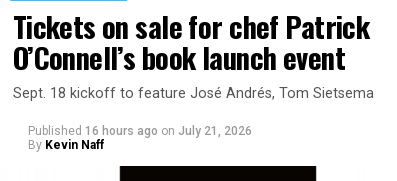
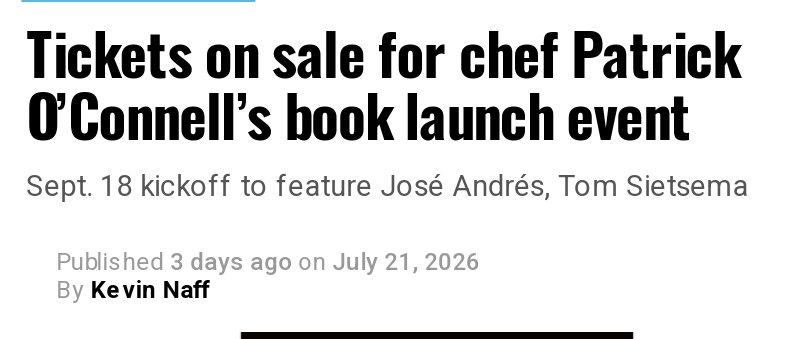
- Published 16 hours ago on July 21, 2026
+ Published 3 days ago on July 21, 2026
